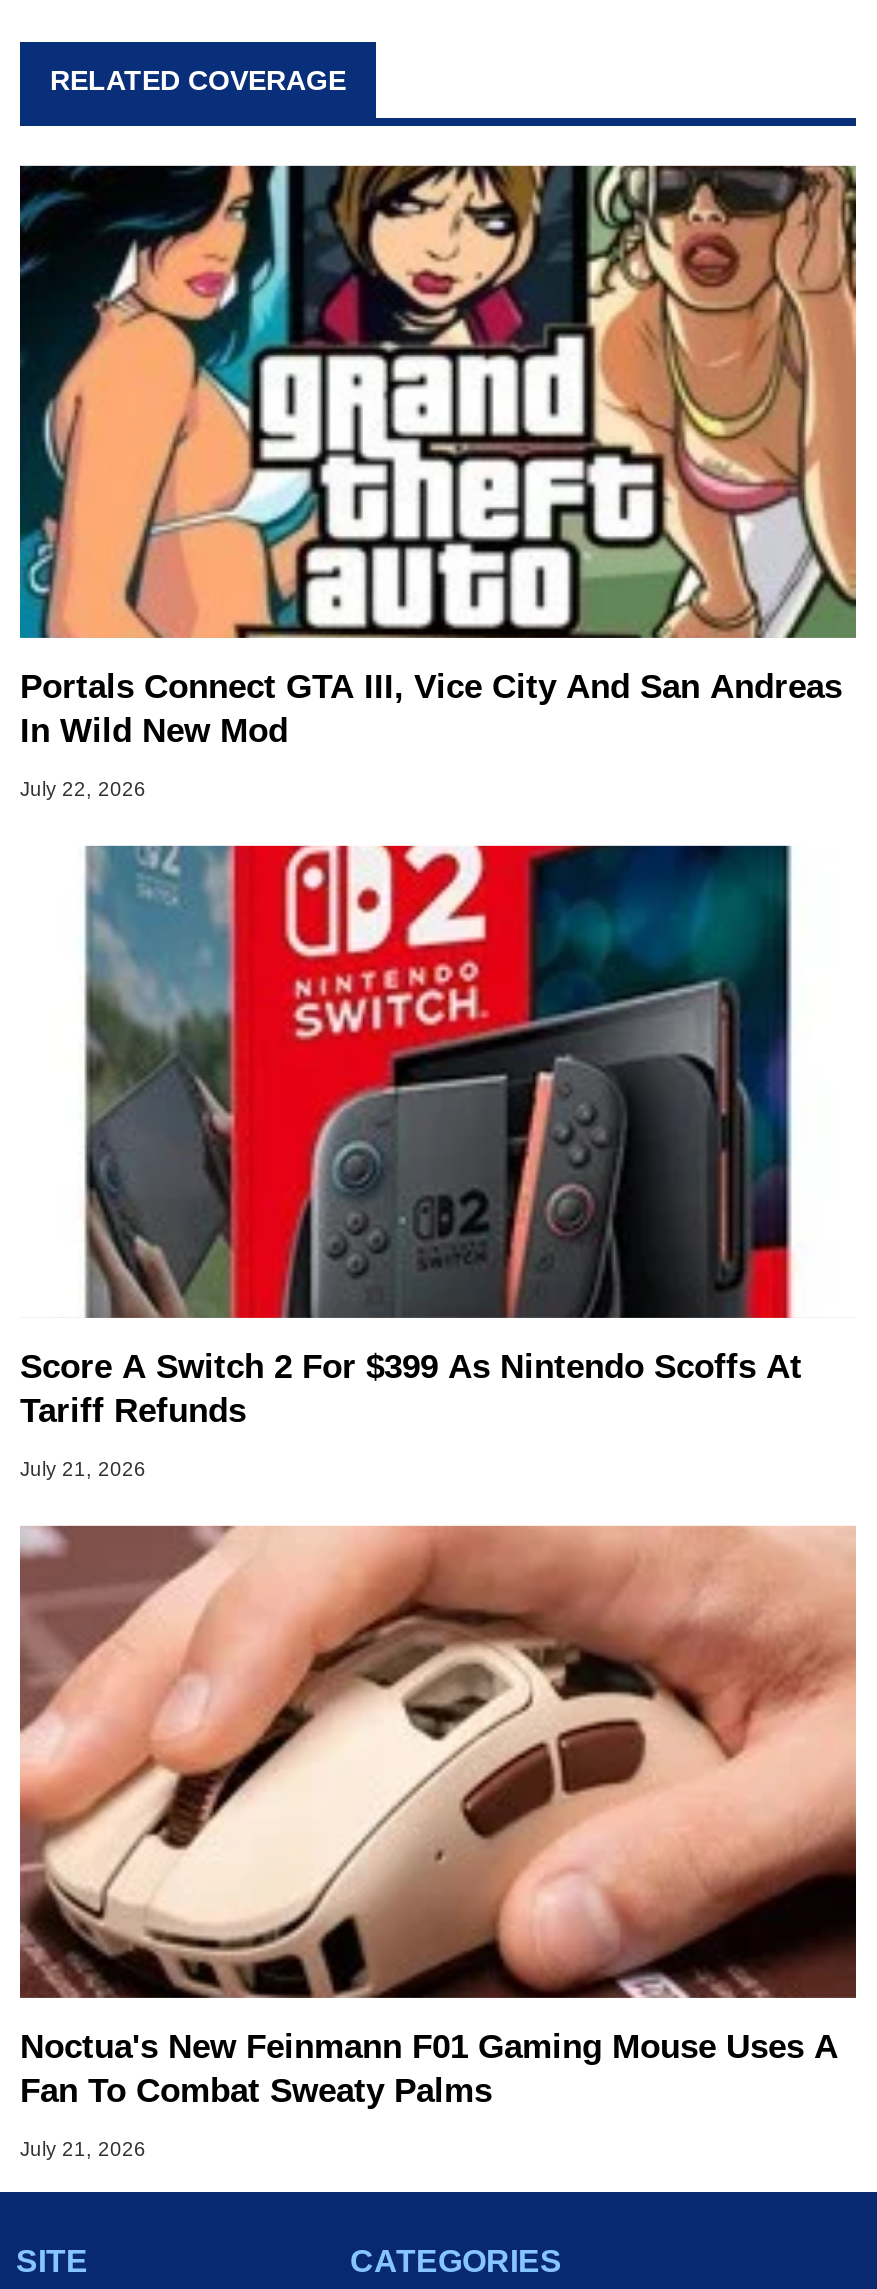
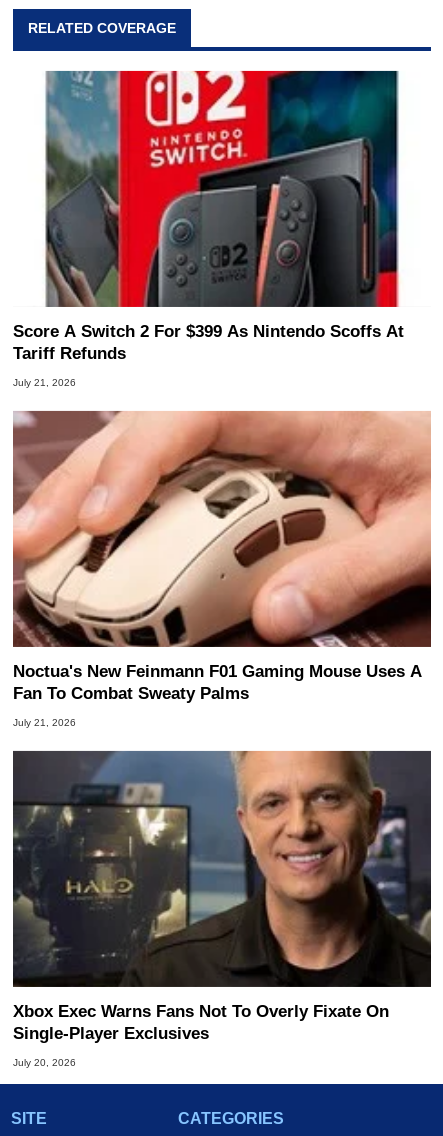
- [image]
- Portals Connect GTA III, Vice City And San Andreas
- In Wild New Mod
- July 22, 2026

moved up: [image] | Score A Switch 2 For $399 As Nintendo Scoffs At | Tariff Refunds | July 21, 2026 | Noctua's New Feinmann F01 Gaming Mouse Uses A | Fan To Combat Sweaty Palms | July 21, 2026

+ [image]
+ Xbox Exec Warns Fans Not To Overly Fixate On
+ Single-Player Exclusives
+ July 20, 2026
